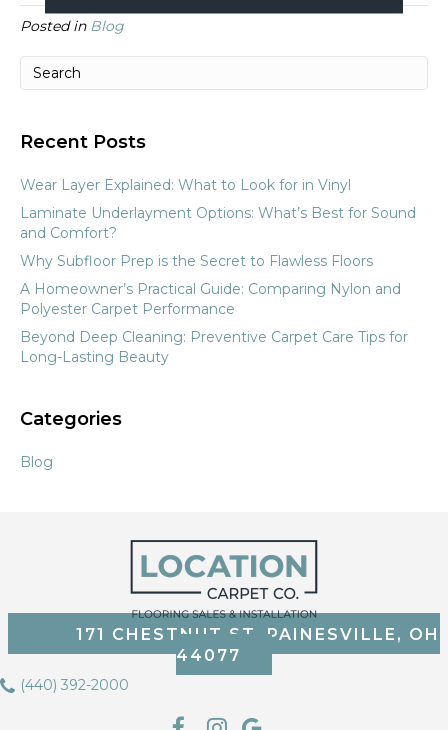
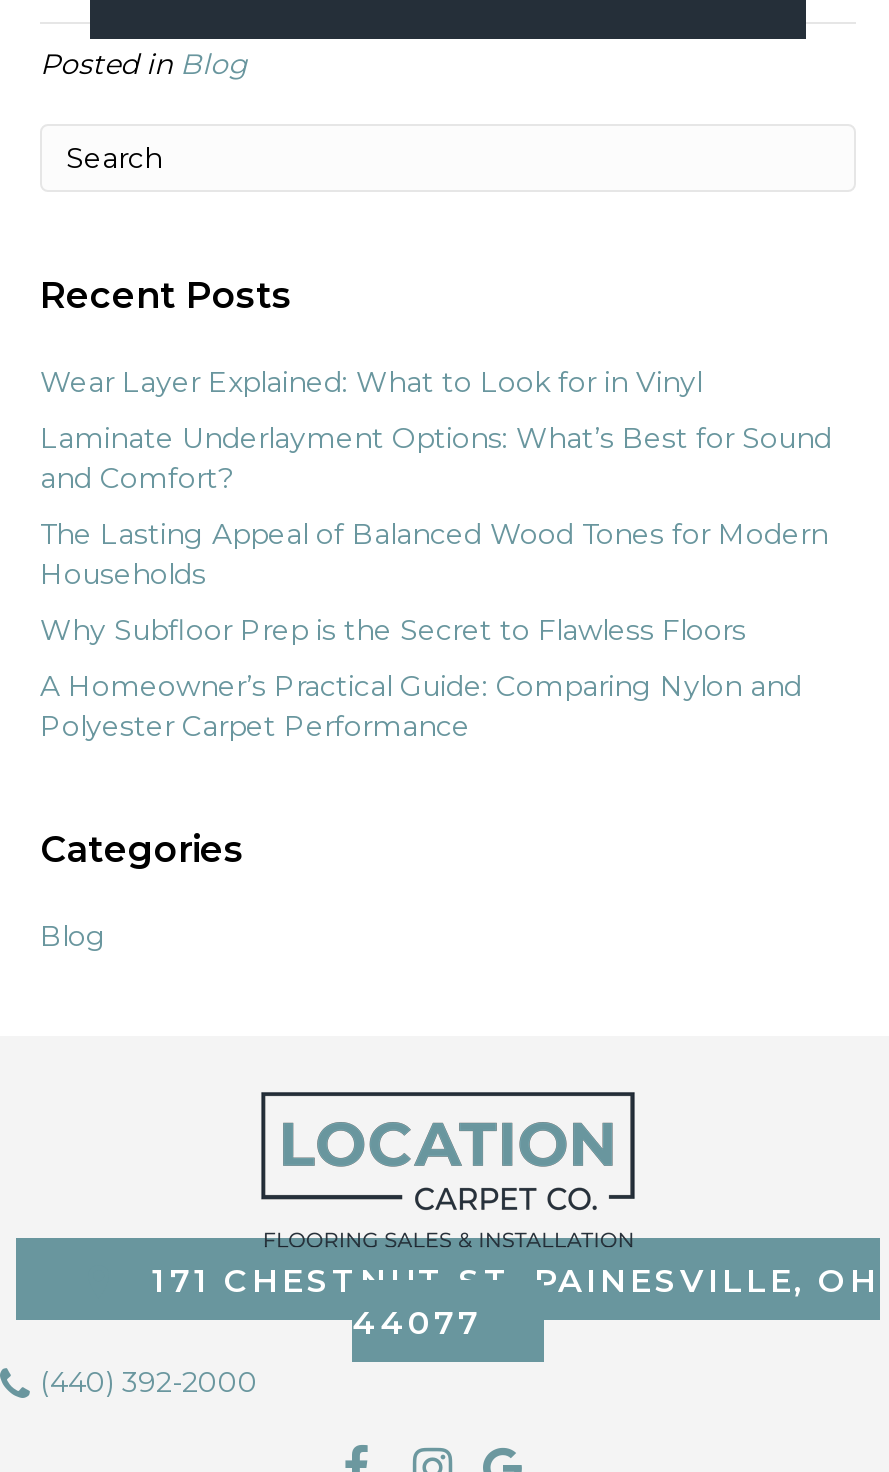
+ The Lasting Appeal of Balanced Wood Tones for Modern
+ Households

moved down: Why Subfloor Prep is the Secret to Flawless Floors | A Homeowner’s Practical Guide: Comparing Nylon and | Polyester Carpet Performance

- Beyond Deep Cleaning: Preventive Carpet Care Tips for
- Long-Lasting Beauty
